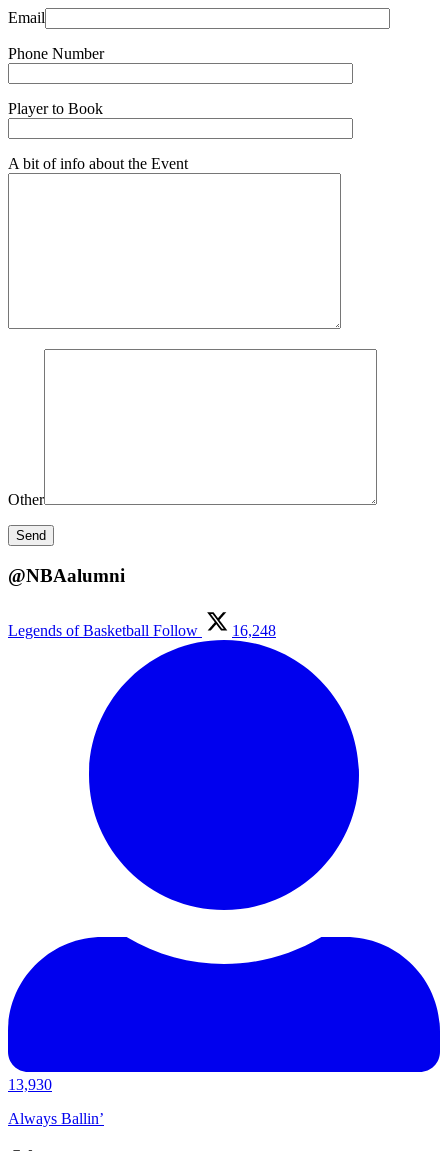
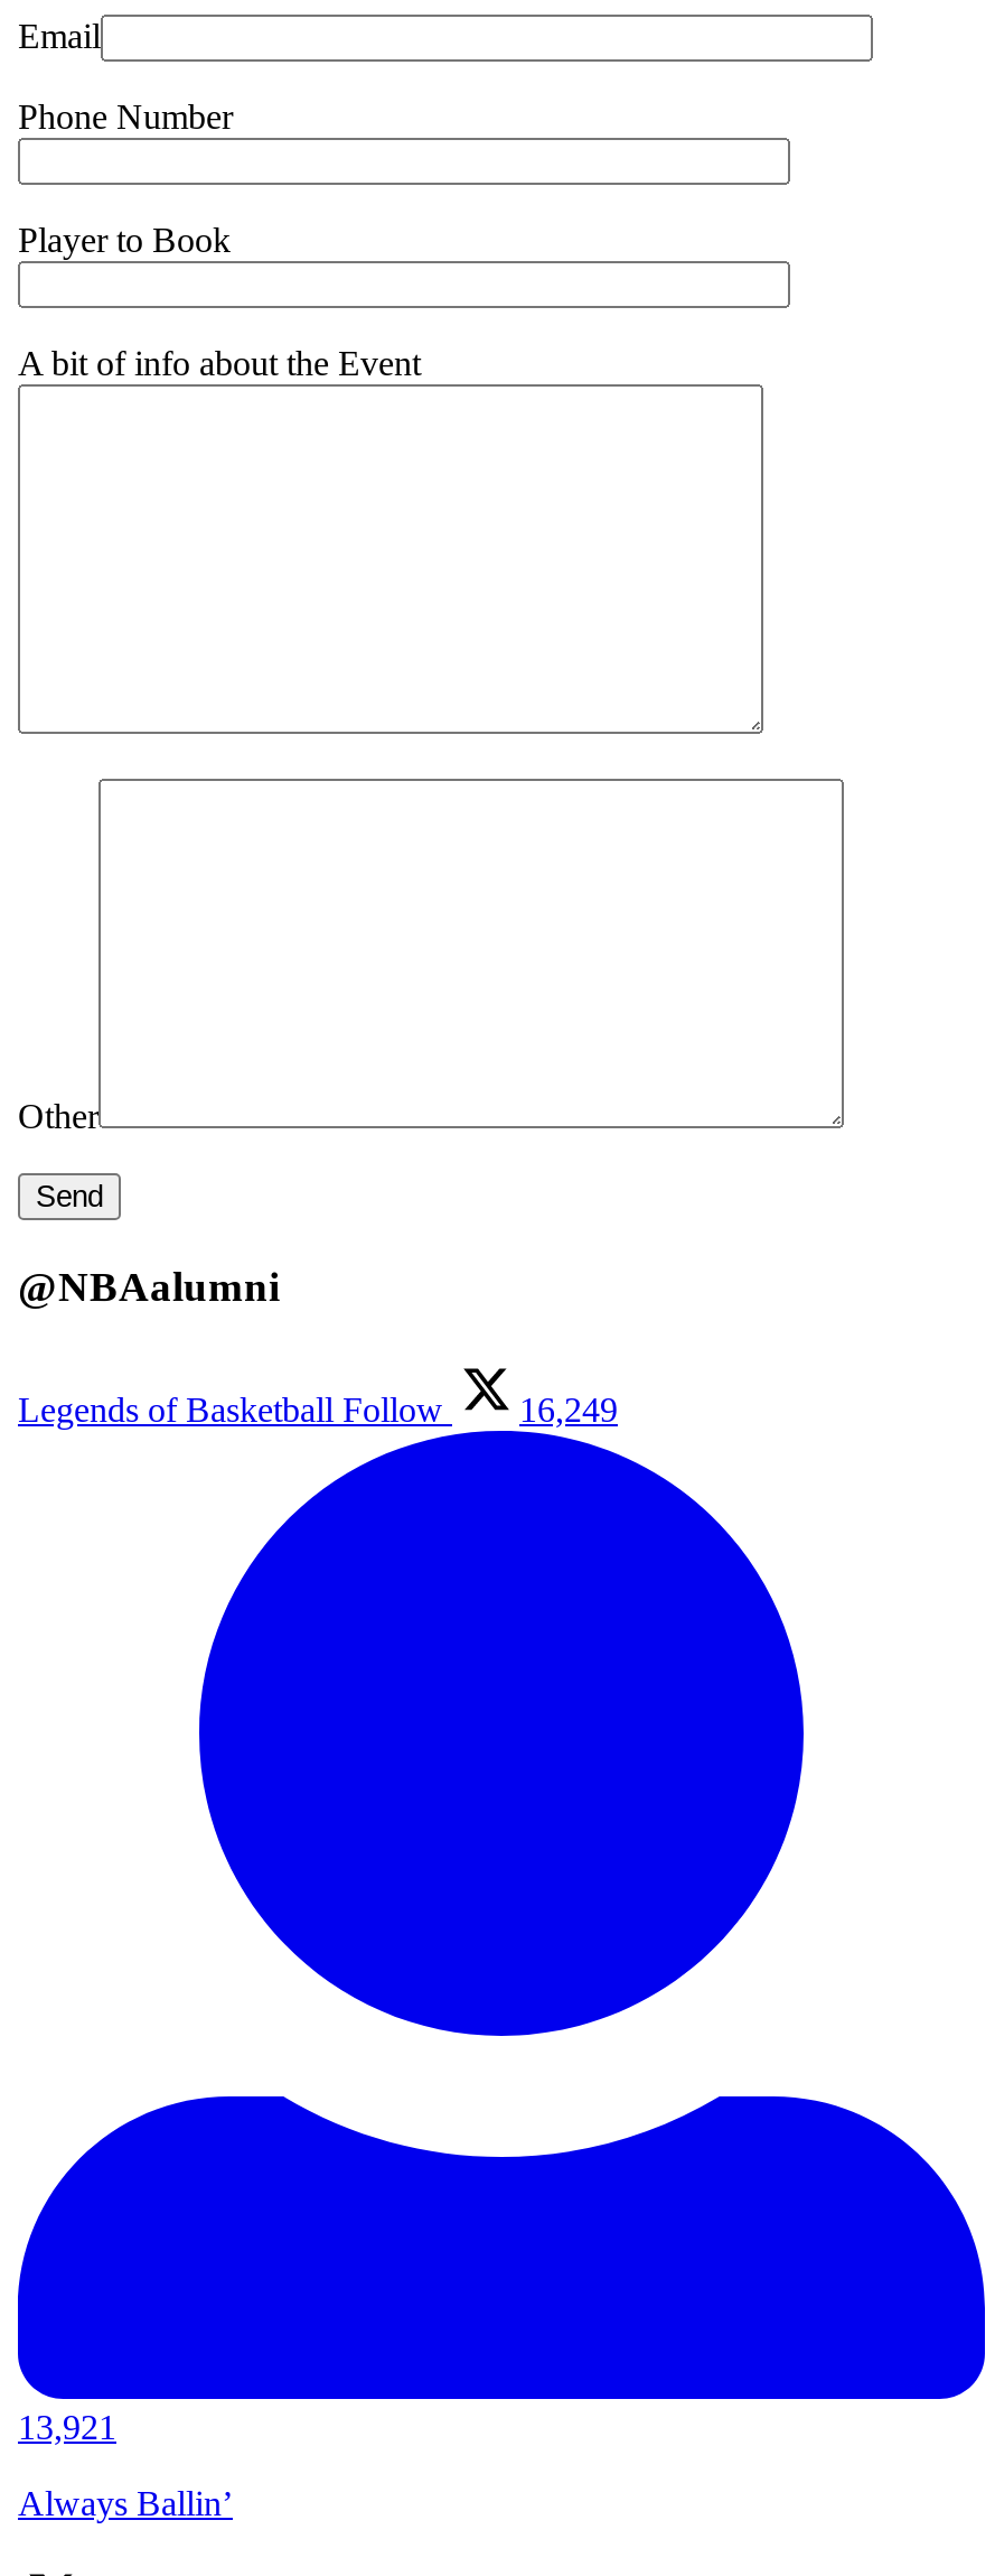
- Legends of Basketball Follow 16,248
+ Legends of Basketball Follow 16,249

- 13,930
+ 13,921
